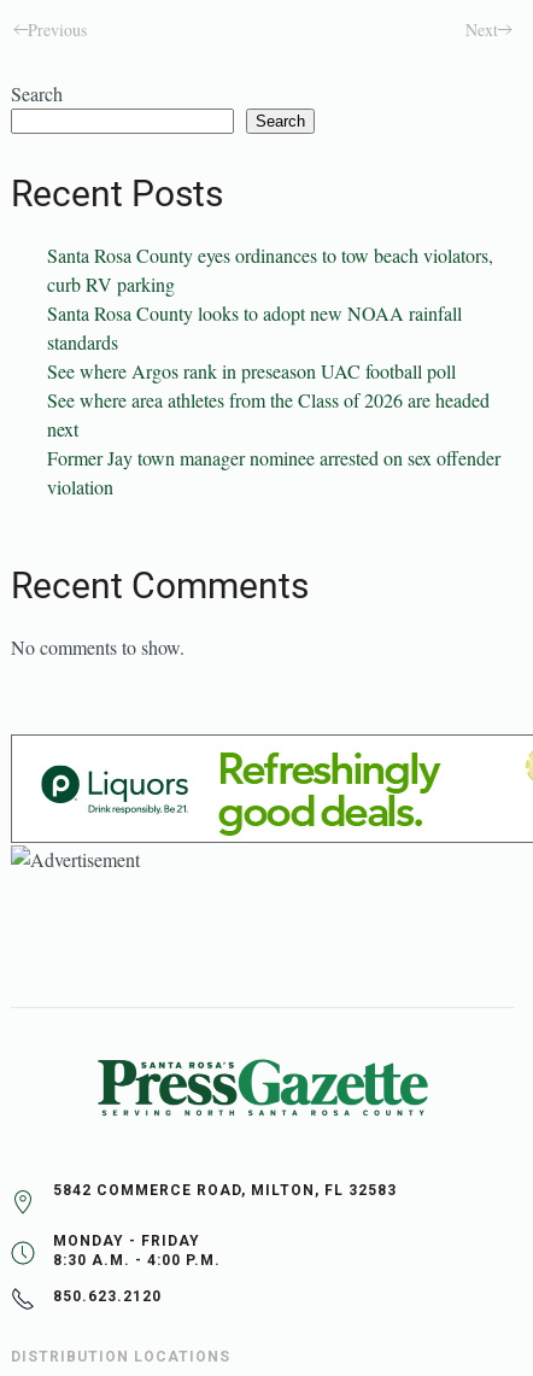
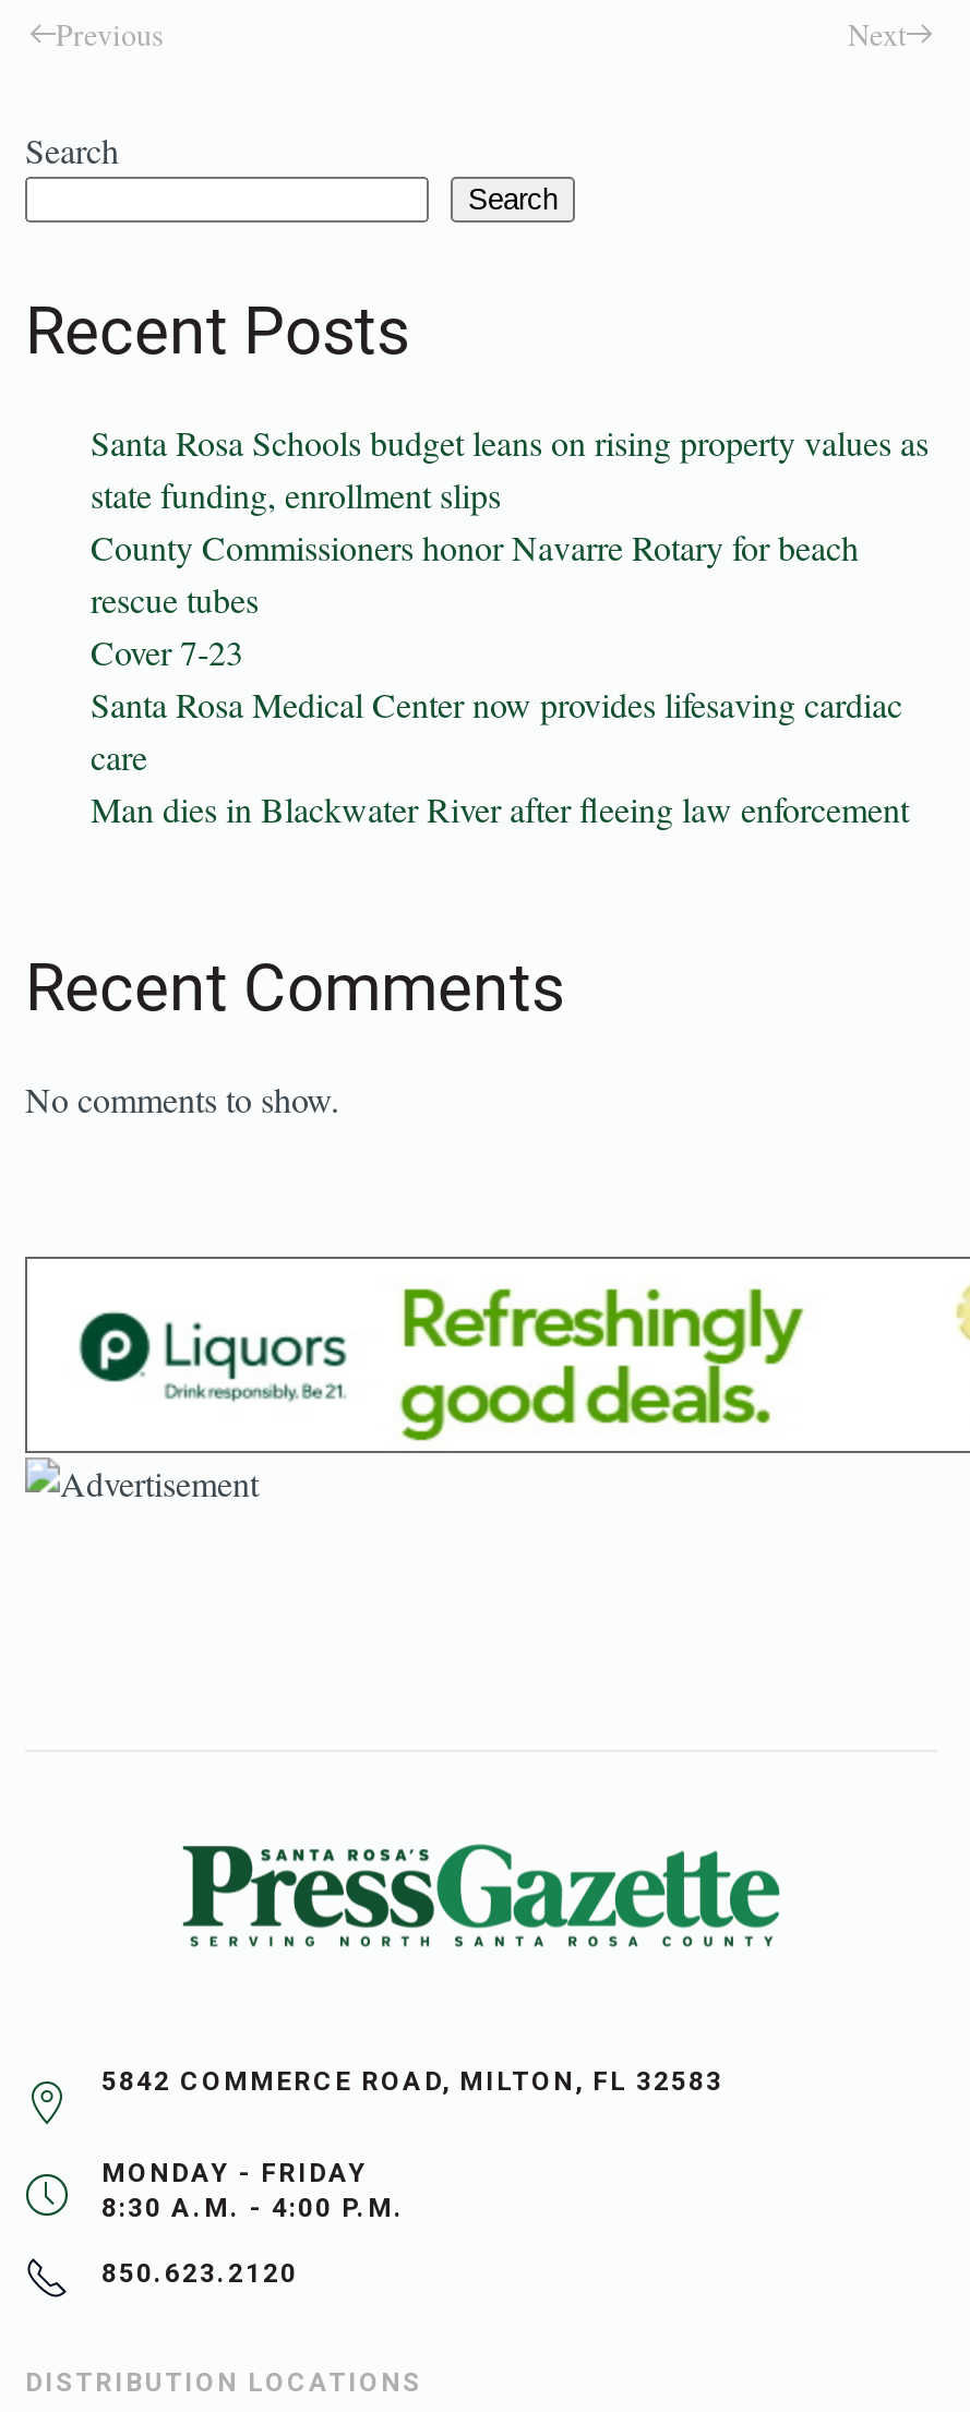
- Santa Rosa County eyes ordinances to tow beach violators,
- curb RV parking
- Santa Rosa County looks to adopt new NOAA rainfall
- standards
- See where Argos rank in preseason UAC football poll
- See where area athletes from the Class of 2026 are headed
- next
- Former Jay town manager nominee arrested on sex offender
- violation
+ Santa Rosa Schools budget leans on rising property values as
+ state funding, enrollment slips
+ County Commissioners honor Navarre Rotary for beach
+ rescue tubes
+ Cover 7-23
+ Santa Rosa Medical Center now provides lifesaving cardiac
+ care
+ Man dies in Blackwater River after fleeing law enforcement
